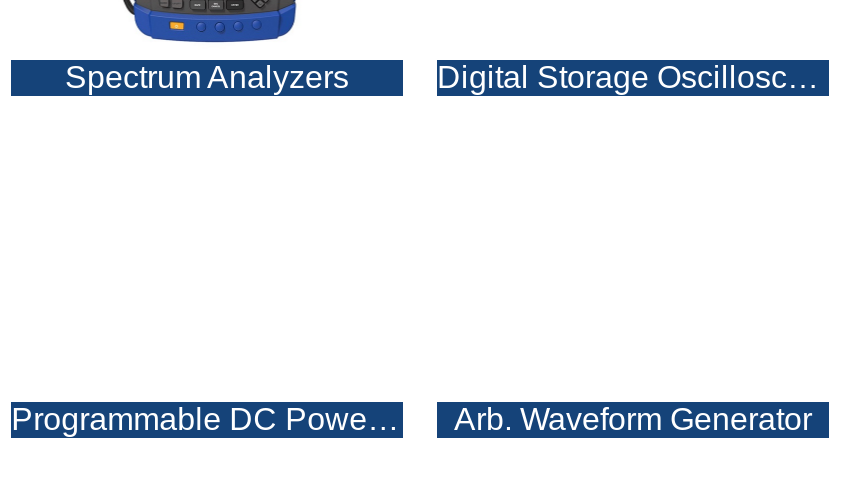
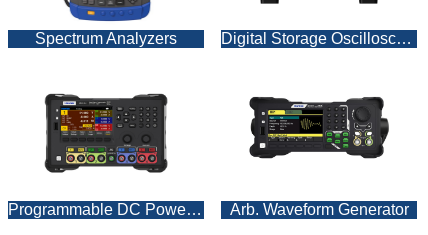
+ [image]

+ [image]
